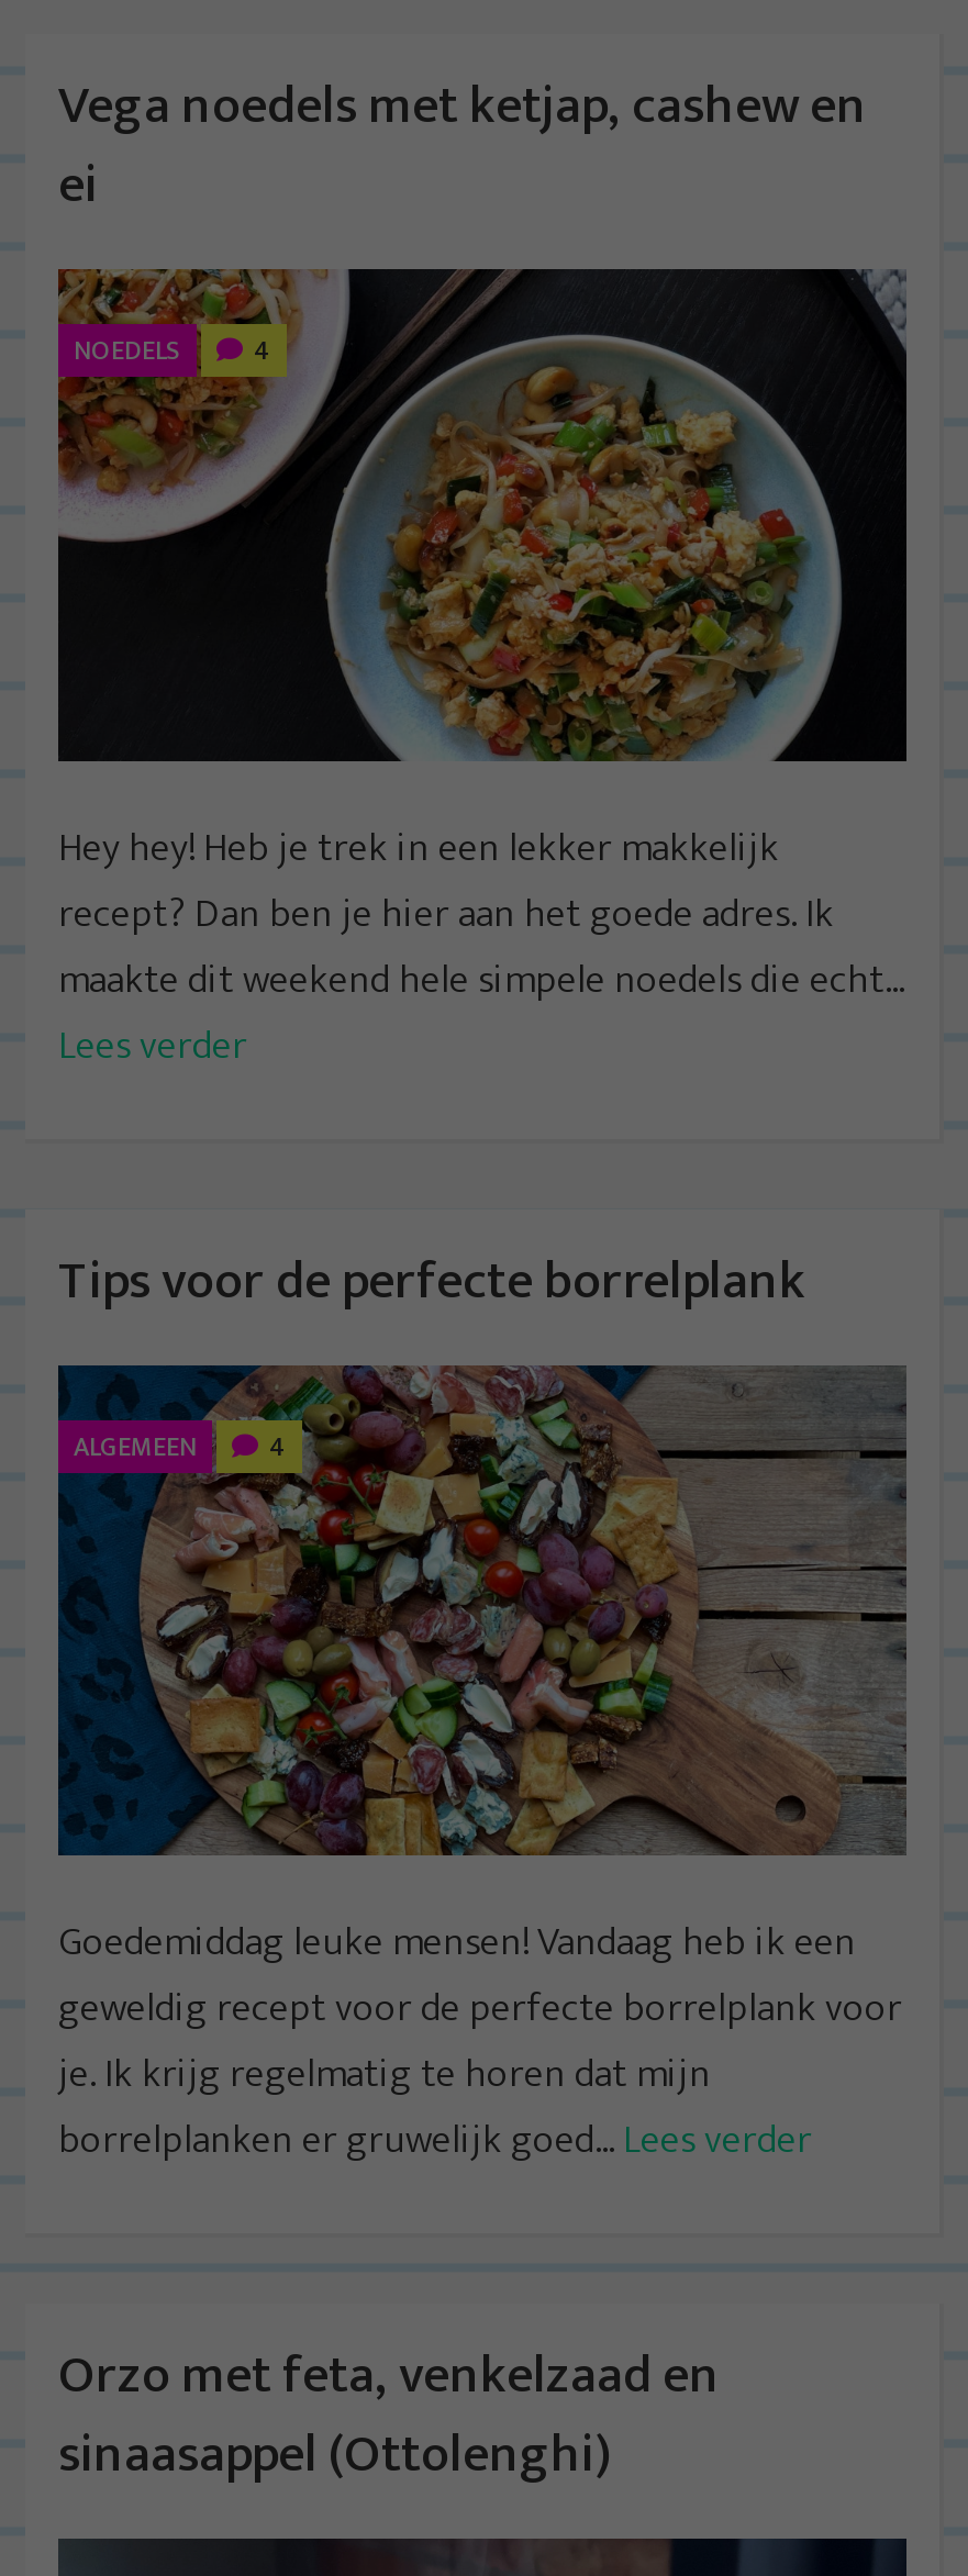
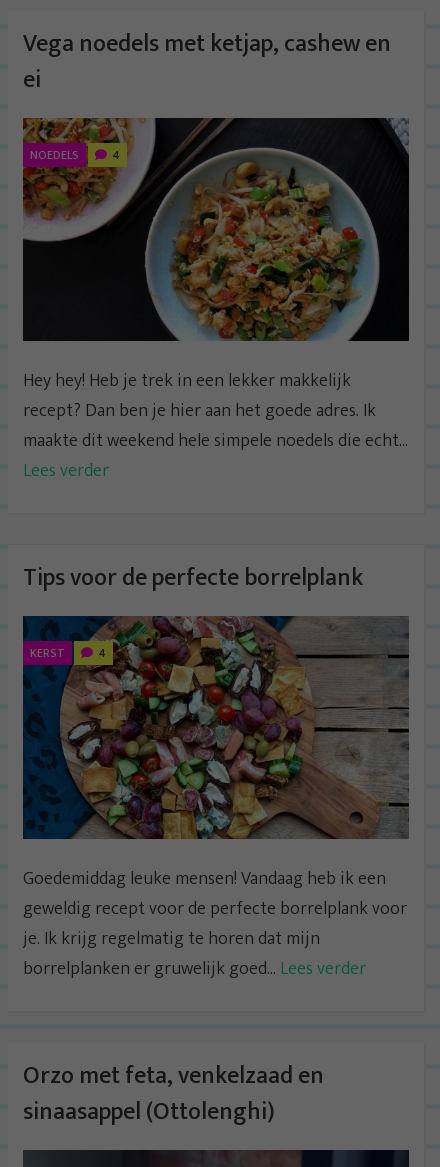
- ALGEMEEN
+ KERST
